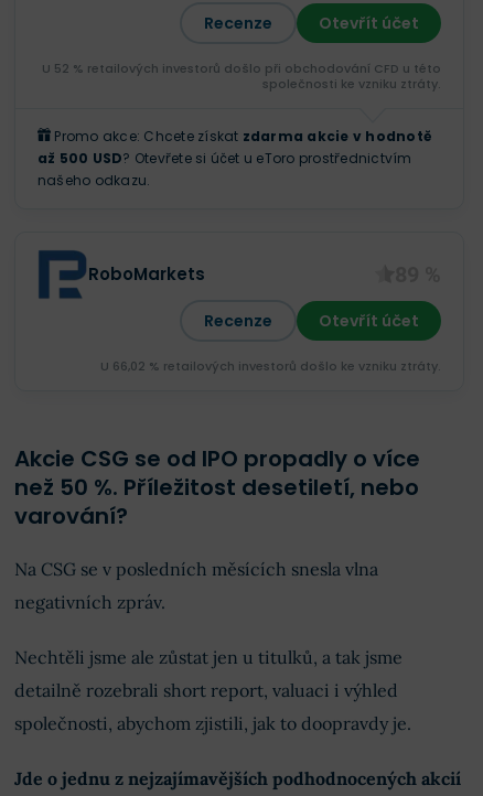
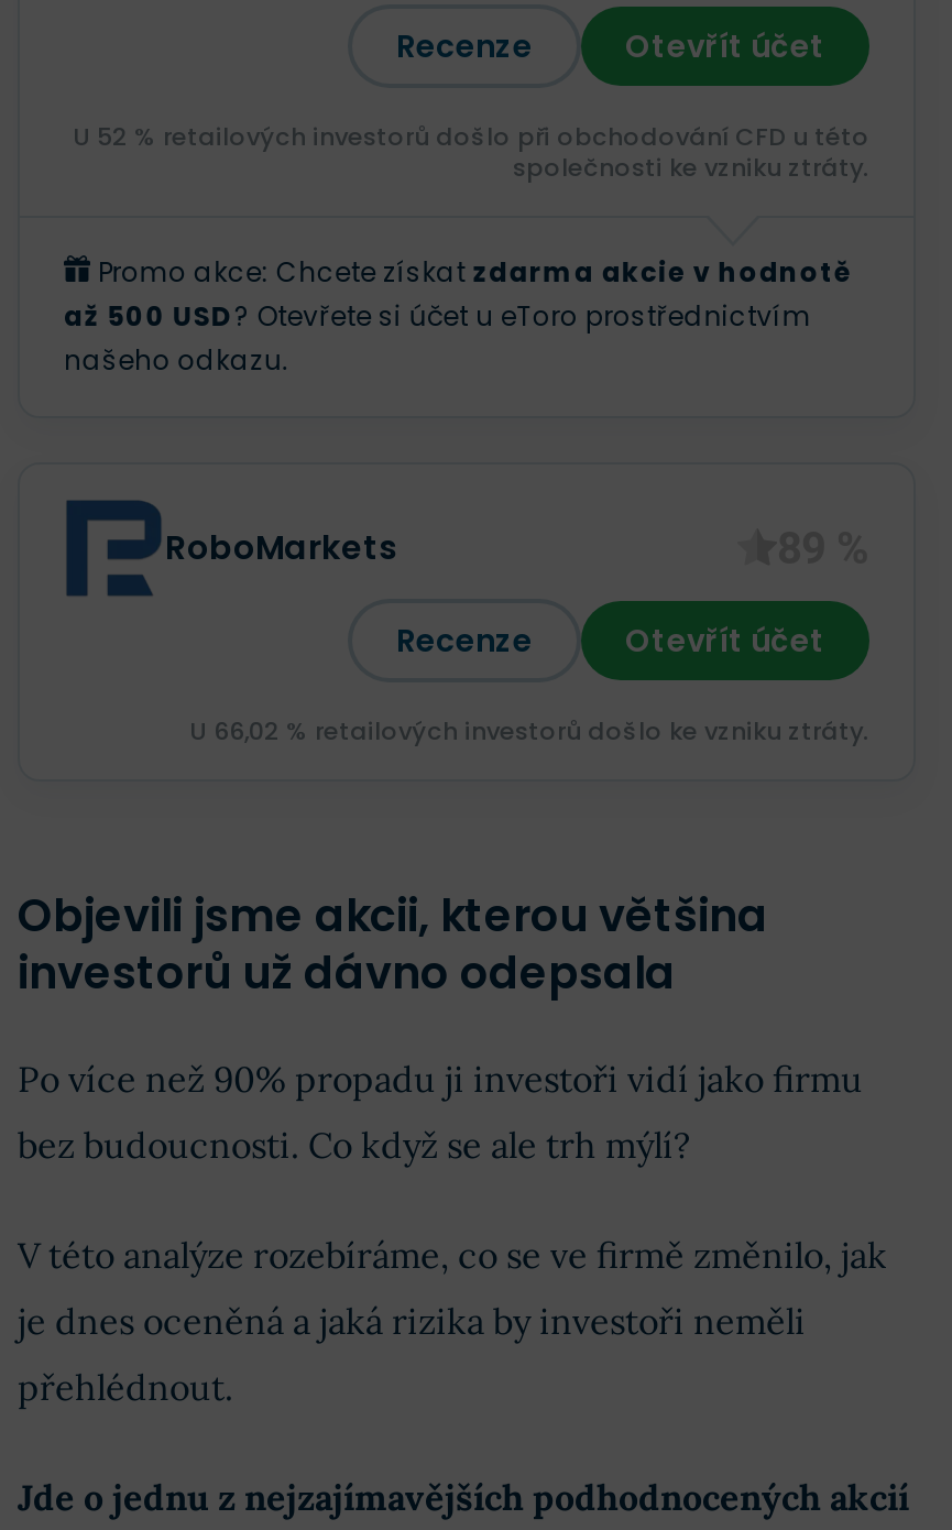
- Akcie CSG se od IPO propadly o více
- než 50 %. Příležitost desetiletí, nebo
- varování?
+ Objevili jsme akcii, kterou většina
+ investorů už dávno odepsala

- Na CSG se v posledních měsících snesla vlna
+ Po více než 90% propadu ji investoři vidí jako firmu

- negativních zpráv.
+ bez budoucnosti. Co když se ale trh mýlí?

- Nechtěli jsme ale zůstat jen u titulků, a tak jsme
+ V této analýze rozebíráme, co se ve firmě změnilo, jak

- detailně rozebrali short report, valuaci i výhled
+ je dnes oceněná a jaká rizika by investoři neměli

- společnosti, abychom zjistili, jak to doopravdy je.
+ přehlédnout.
